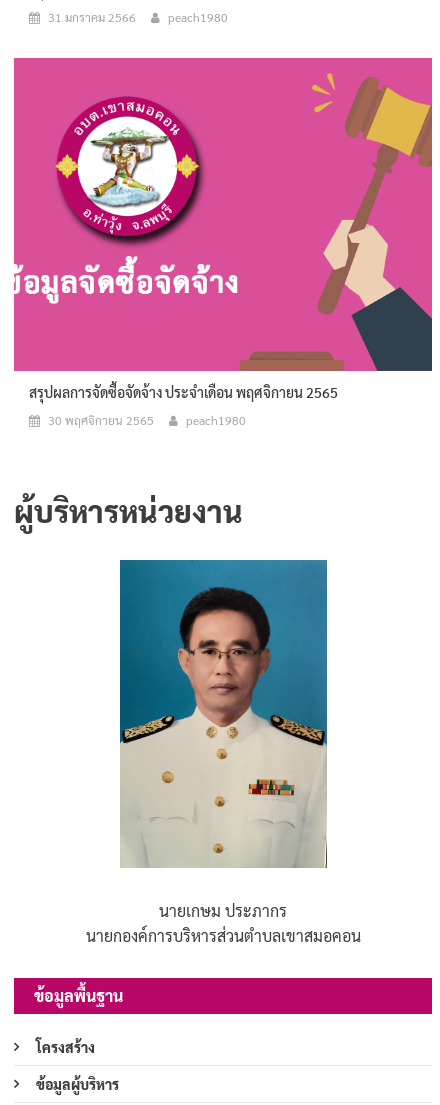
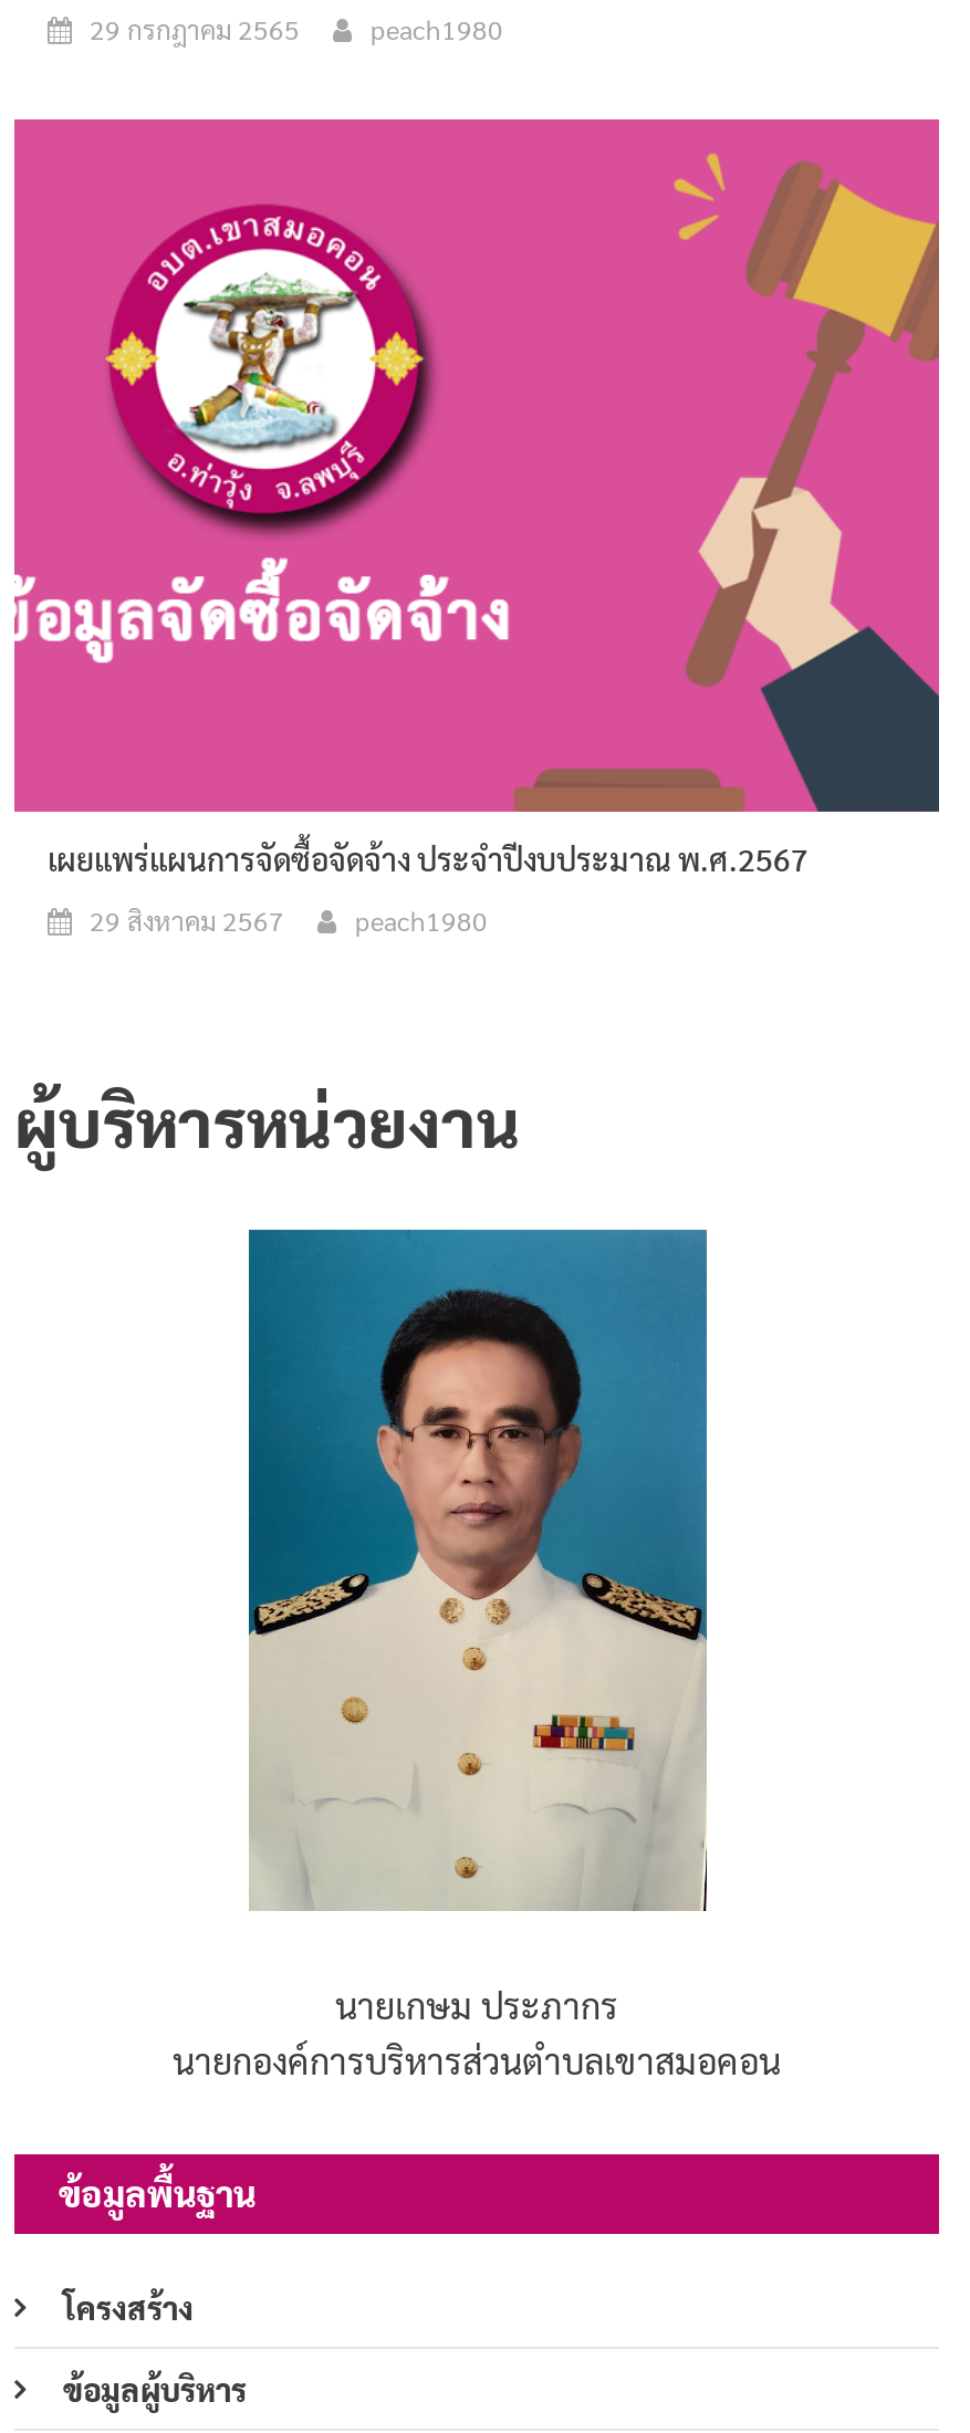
- 31 มกราคม 2566
+ 29 กรกฎาคม 2565

- สรุปผลการจัดซื้อจัดจ้าง ประจำเดือน พฤศจิกายน 2565
+ เผยแพร่แผนการจัดซื้อจัดจ้าง ประจำปีงบประมาณ พ.ศ.2567

- 30 พฤศจิกายน 2565
+ 29 สิงหาคม 2567
